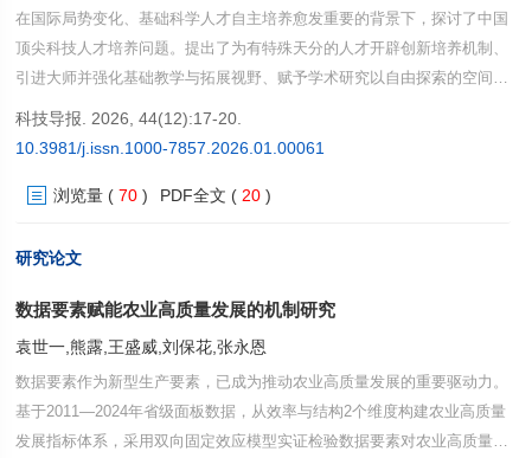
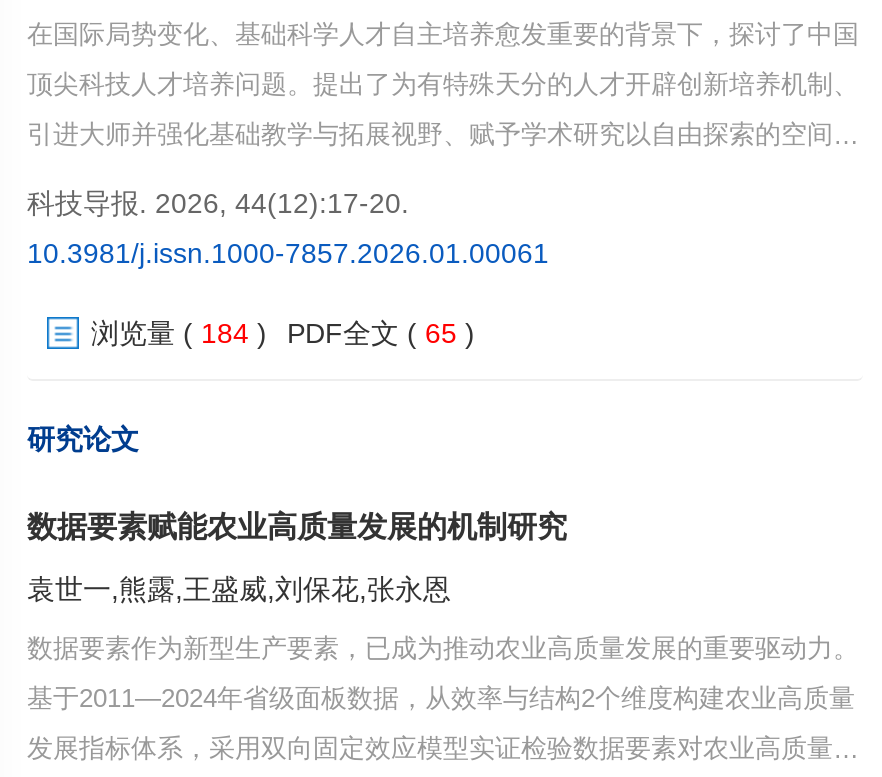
- 浏览量( 70)
+ 浏览量( 184)

- PDF全文( 20)
+ PDF全文( 65)
